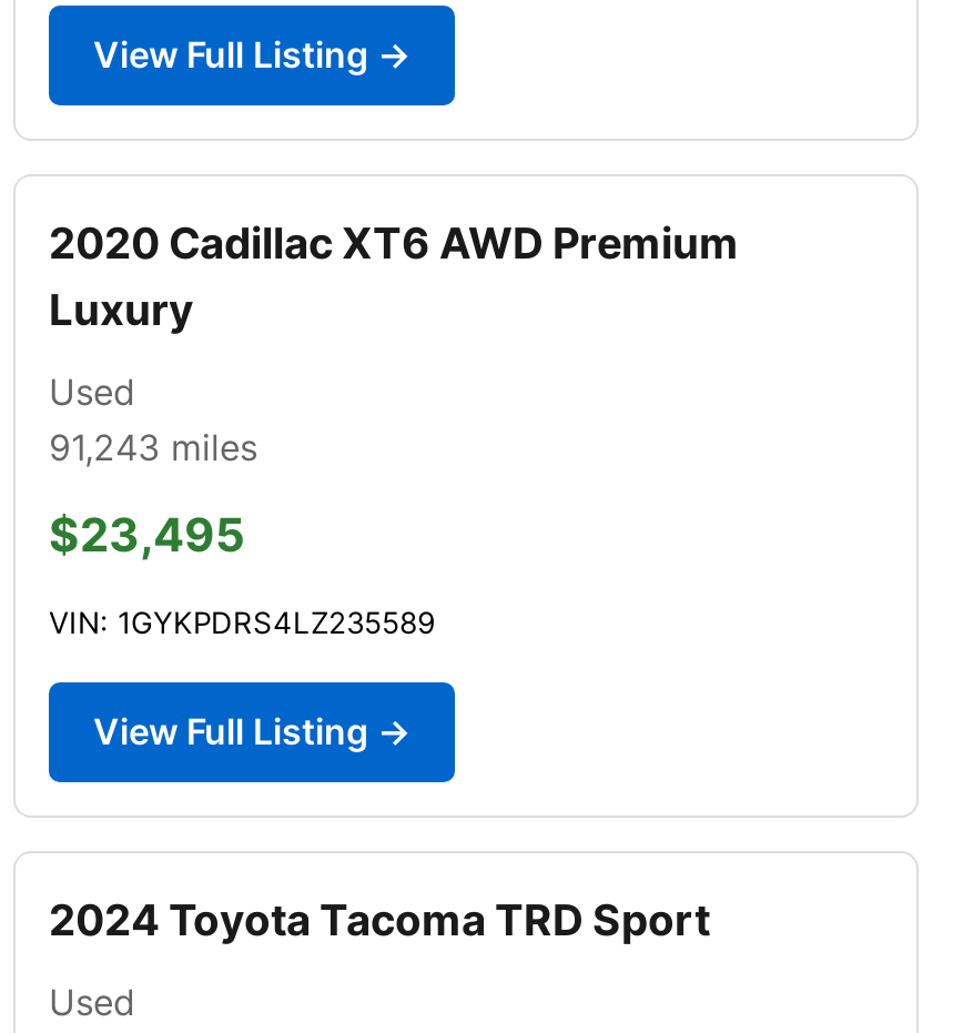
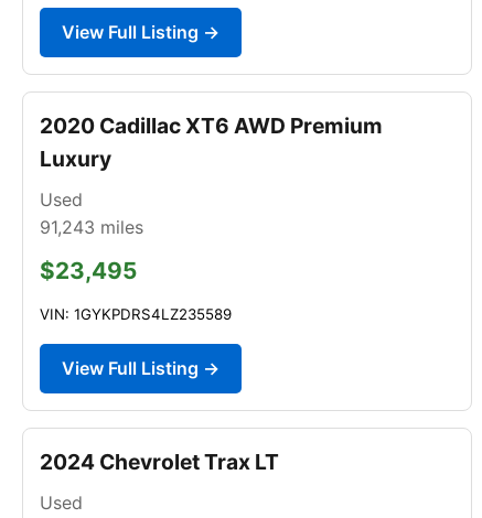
- 2024 Toyota Tacoma TRD Sport
+ 2024 Chevrolet Trax LT
